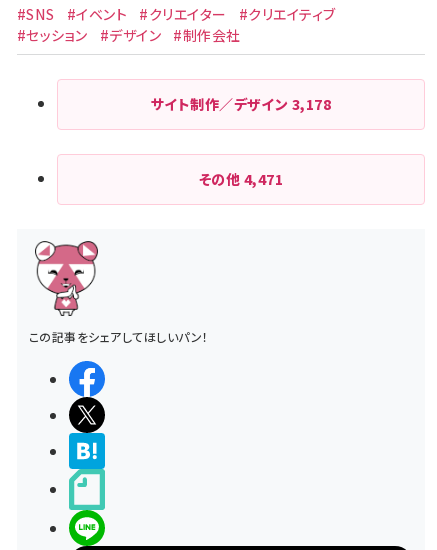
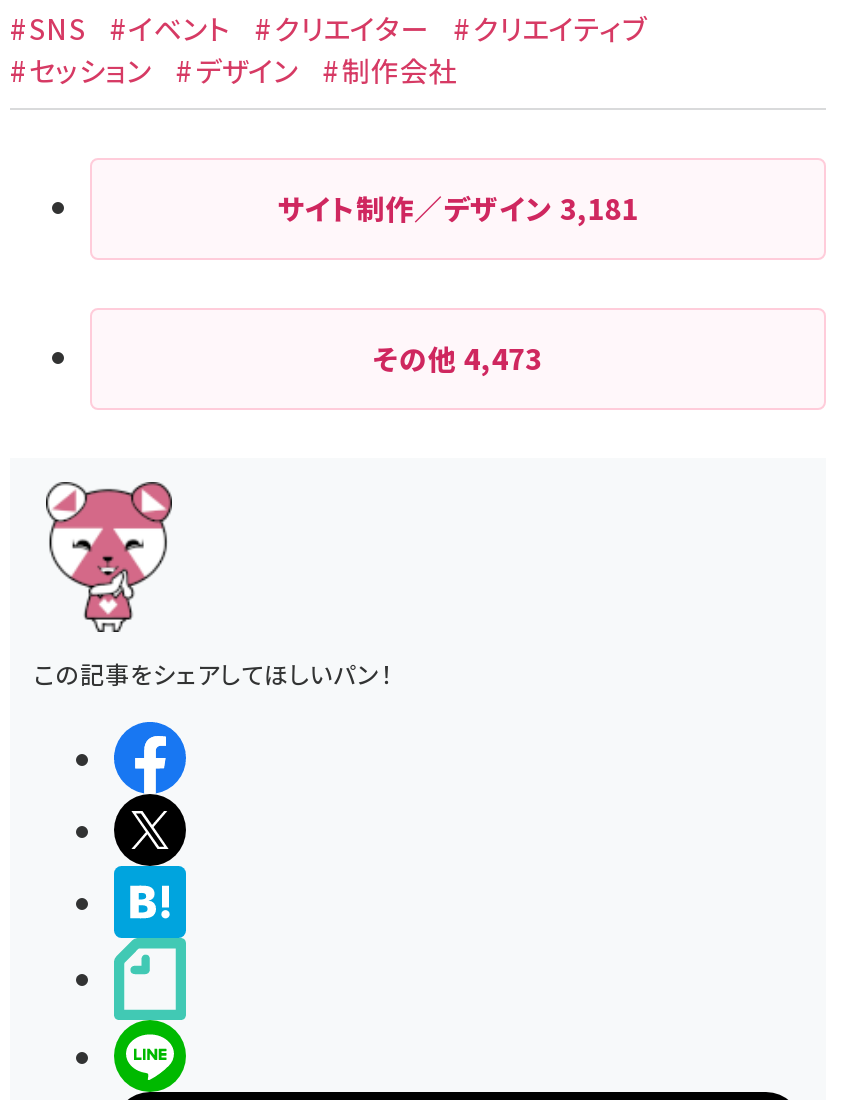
- サイト制作／デザイン3,178
+ サイト制作／デザイン3,181

- その他4,471
+ その他4,473
